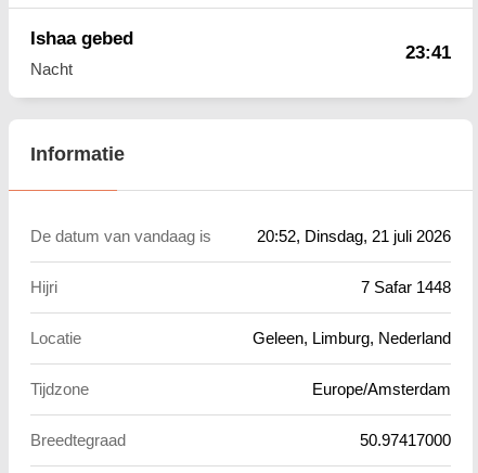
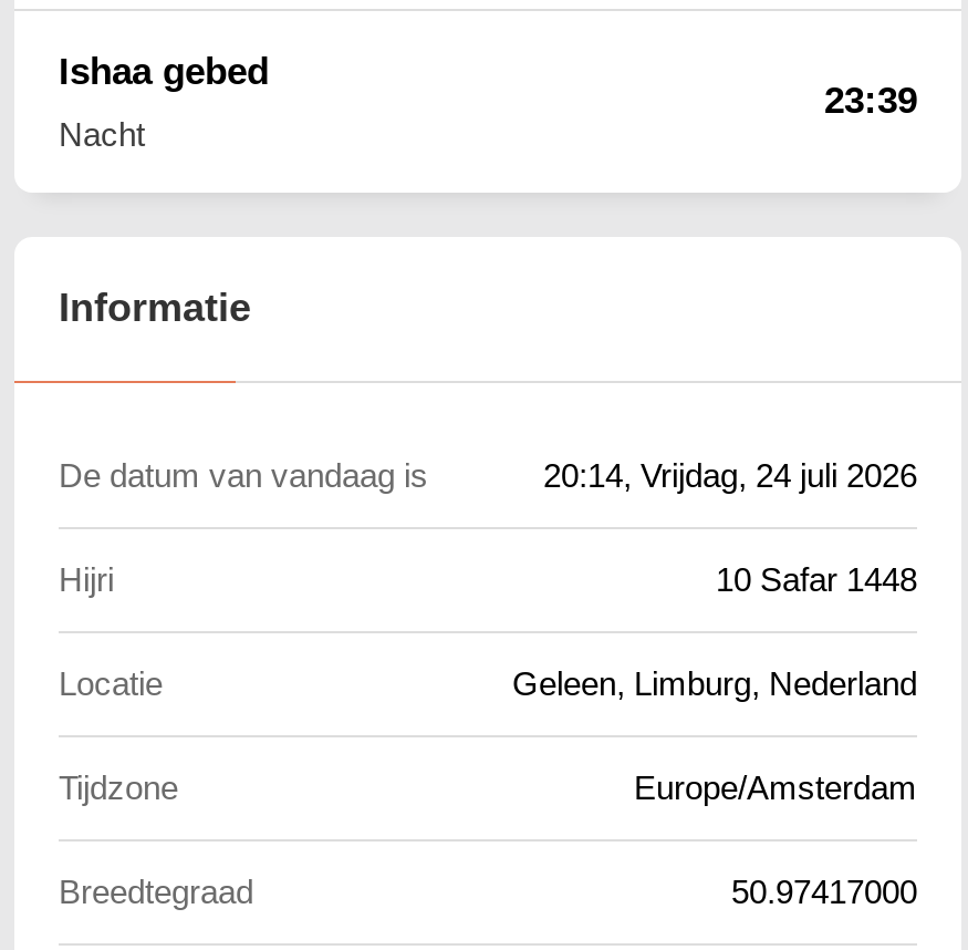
- 23:41
+ 23:39

- 20:52, Dinsdag, 21 juli 2026
+ 20:14, Vrijdag, 24 juli 2026

- 7 Safar 1448
+ 10 Safar 1448
